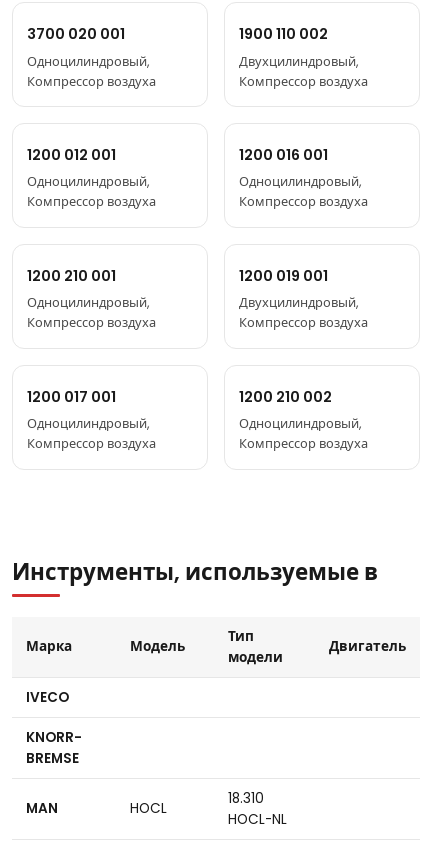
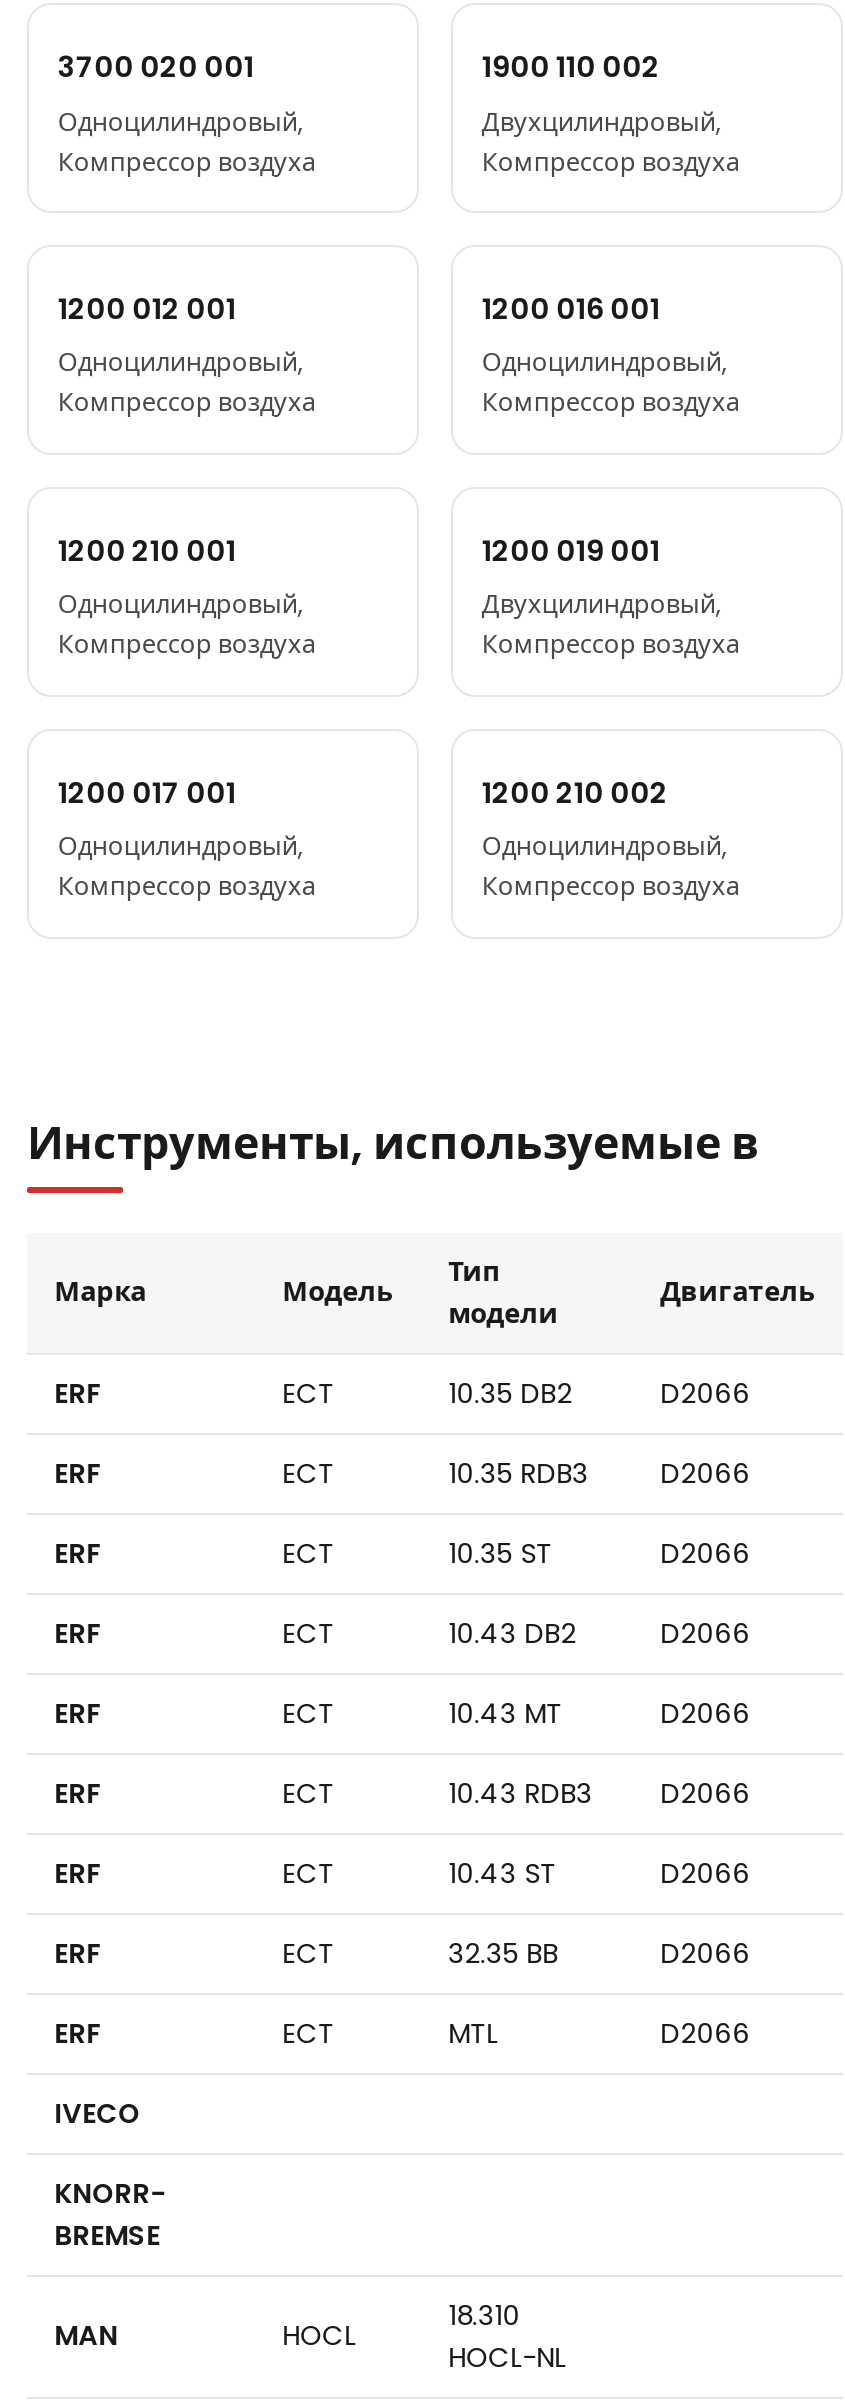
+ ERF
+ ECT
+ 10.35 DB2
+ D2066
+ ERF
+ ECT
+ 10.35 RDB3
+ D2066
+ ERF
+ ECT
+ 10.35 ST
+ D2066
+ ERF
+ ECT
+ 10.43 DB2
+ D2066
+ ERF
+ ECT
+ 10.43 MT
+ D2066
+ ERF
+ ECT
+ 10.43 RDB3
+ D2066
+ ERF
+ ECT
+ 10.43 ST
+ D2066
+ ERF
+ ECT
+ 32.35 BB
+ D2066
+ ERF
+ ECT
+ MTL
+ D2066
